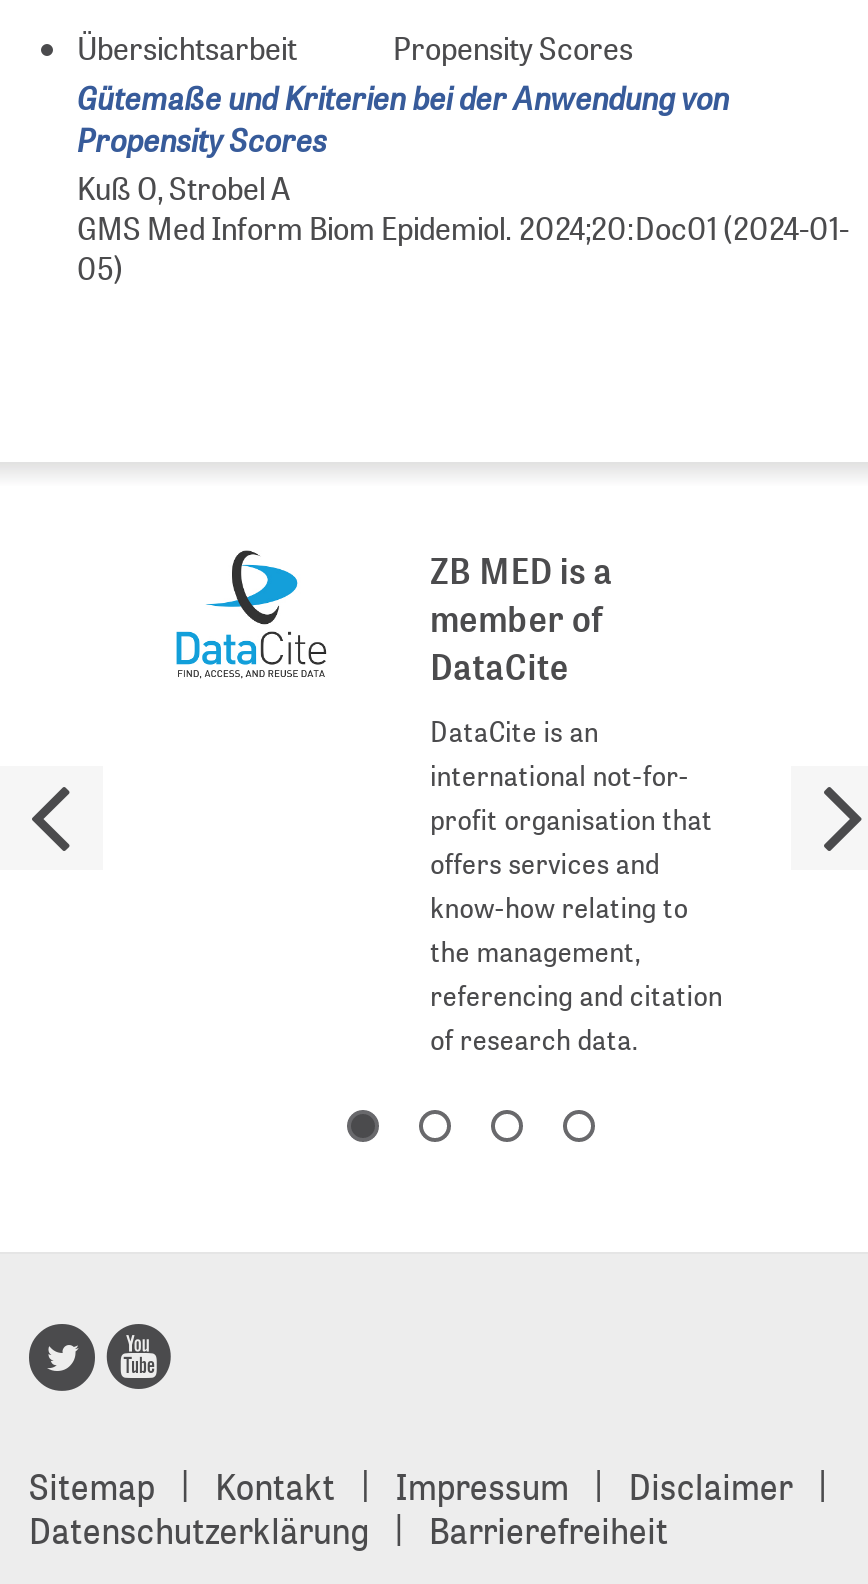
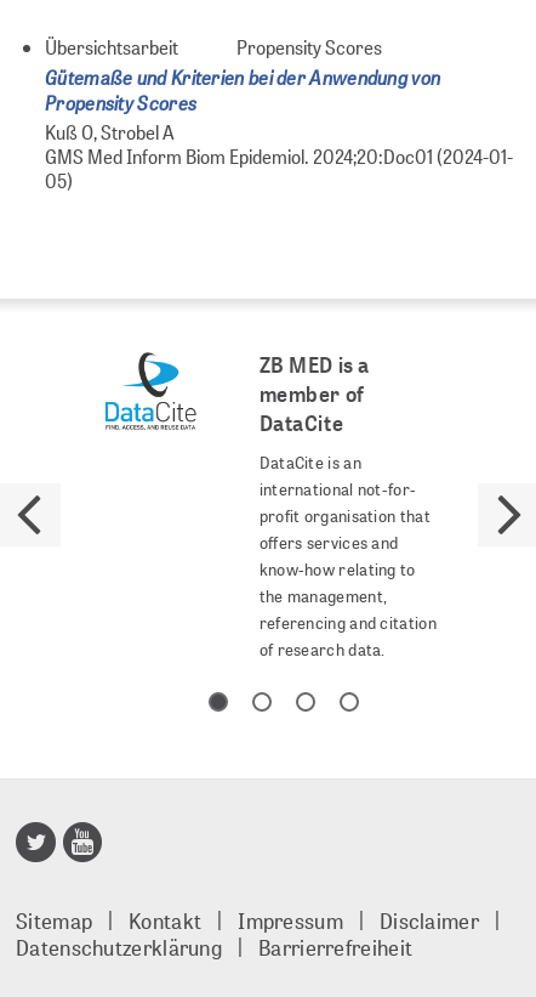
- Barrierefreiheit
+ Barrierrefreiheit
